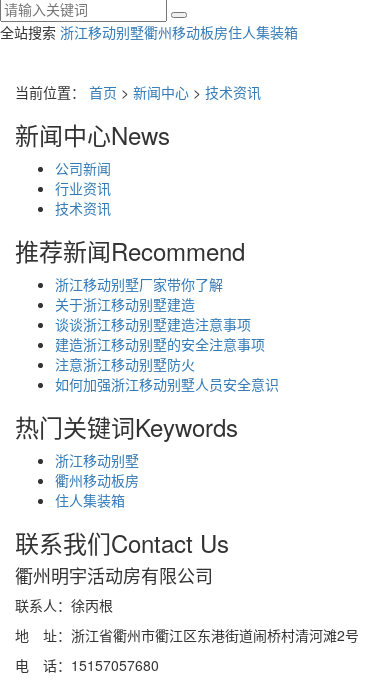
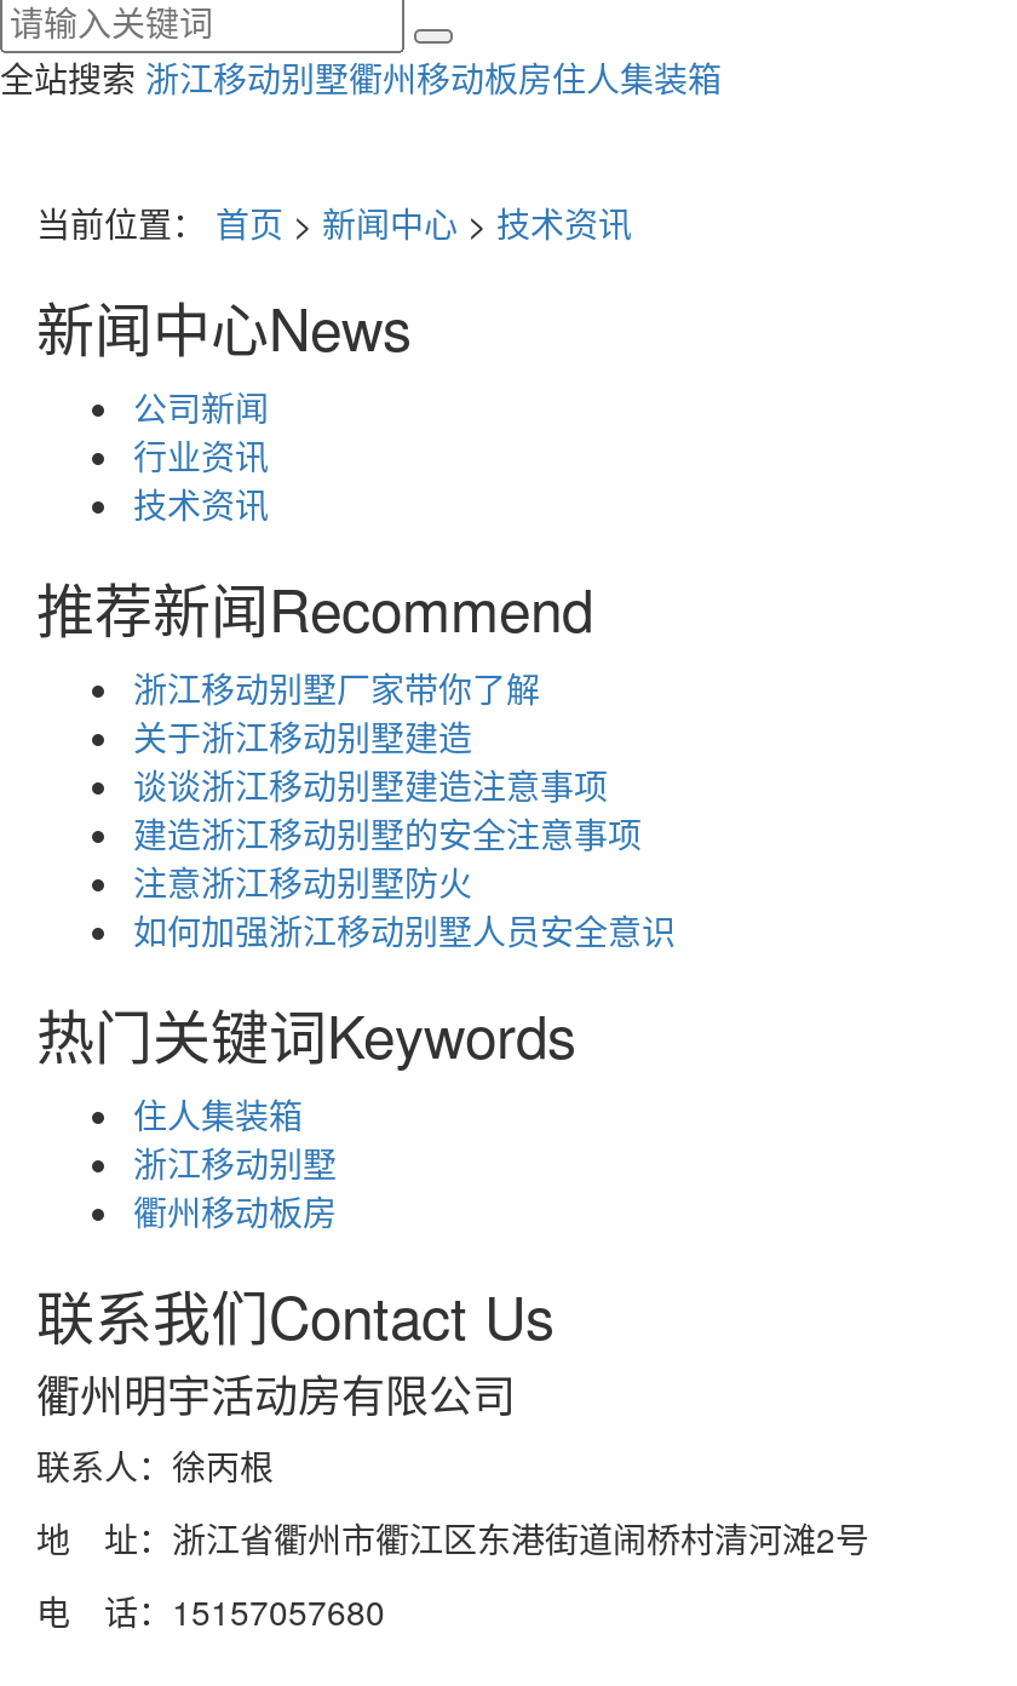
moved down: 浙江移动别墅 | 衢州移动板房

moved up: 住人集装箱
